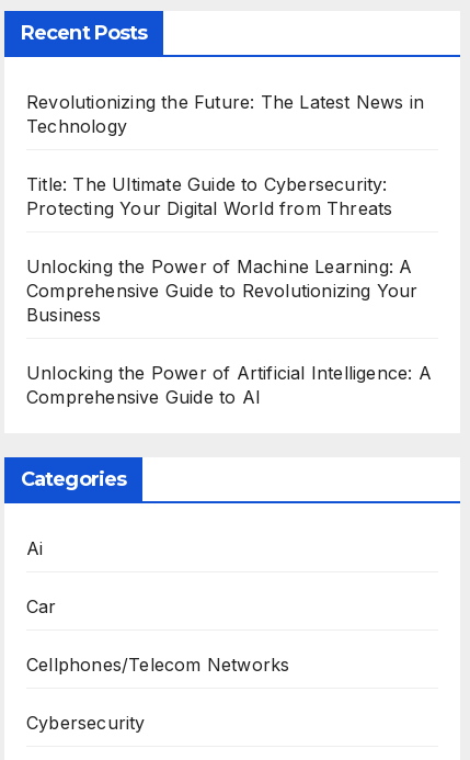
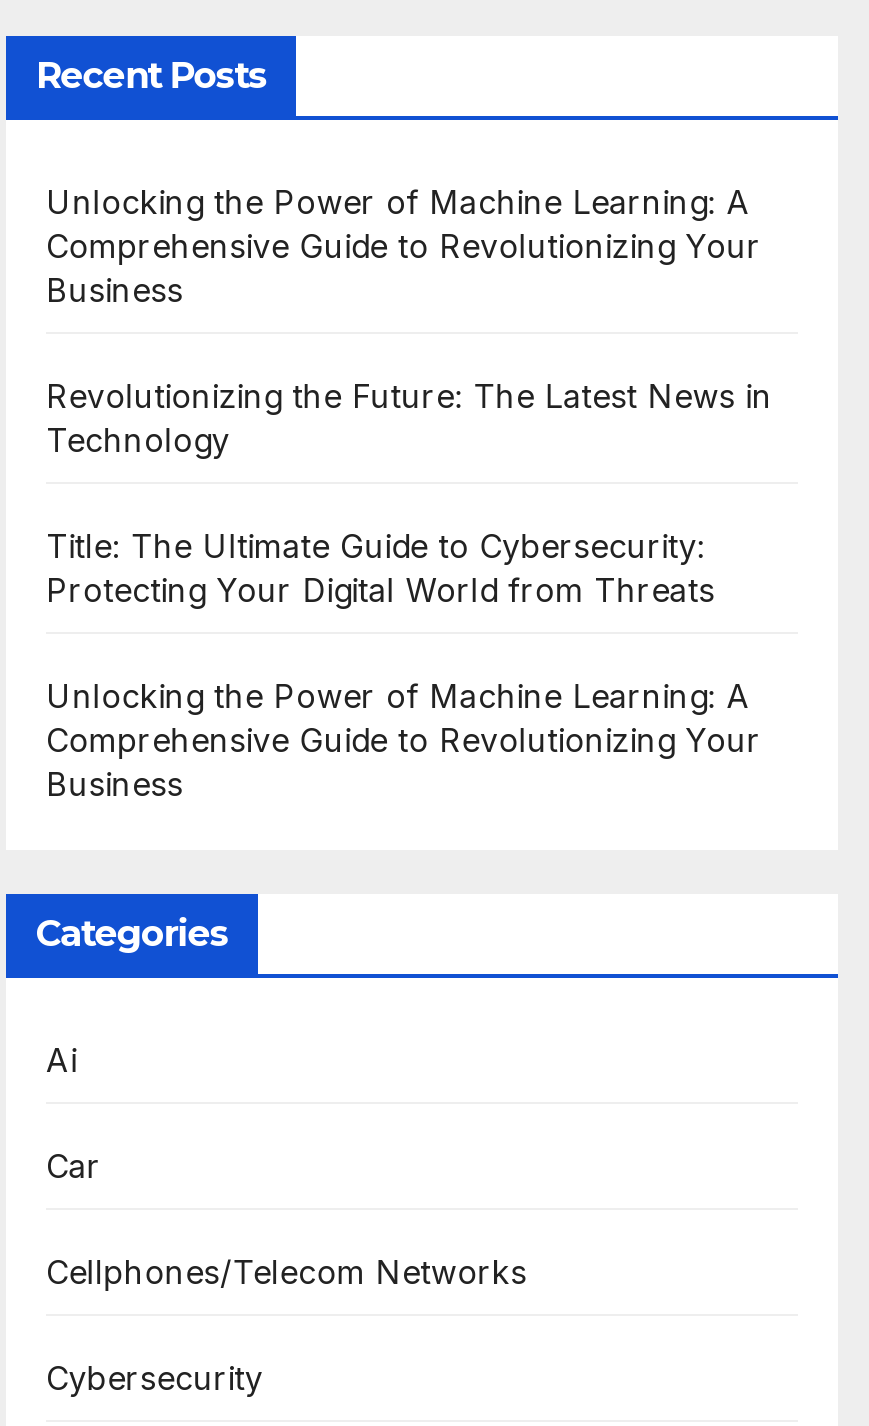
+ Unlocking the Power of Machine Learning: A
+ Comprehensive Guide to Revolutionizing Your
+ Business

moved down: Revolutionizing the Future: The Latest News in | Technology | Title: The Ultimate Guide to Cybersecurity: | Protecting Your Digital World from Threats | Unlocking the Power of Machine Learning: A | Comprehensive Guide to Revolutionizing Your | Business

- Unlocking the Power of Artificial Intelligence: A
- Comprehensive Guide to AI
